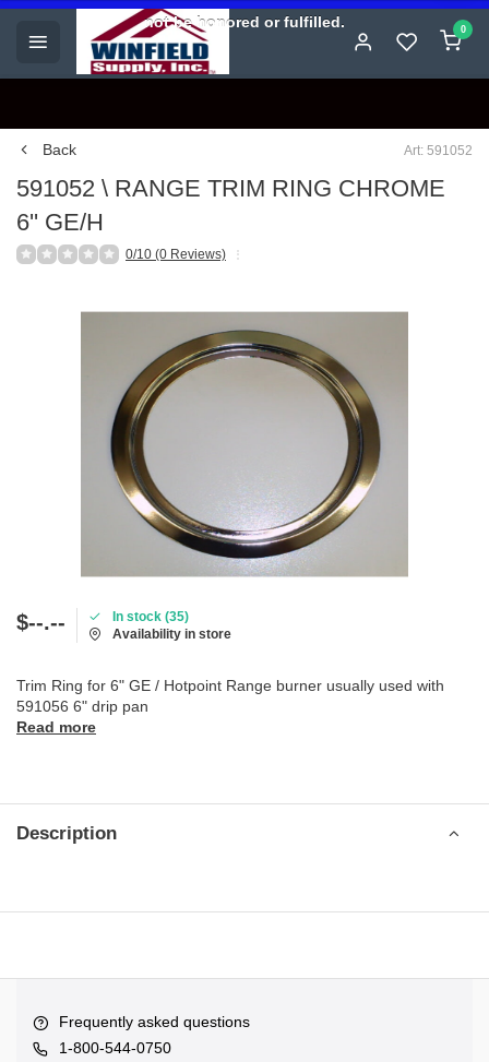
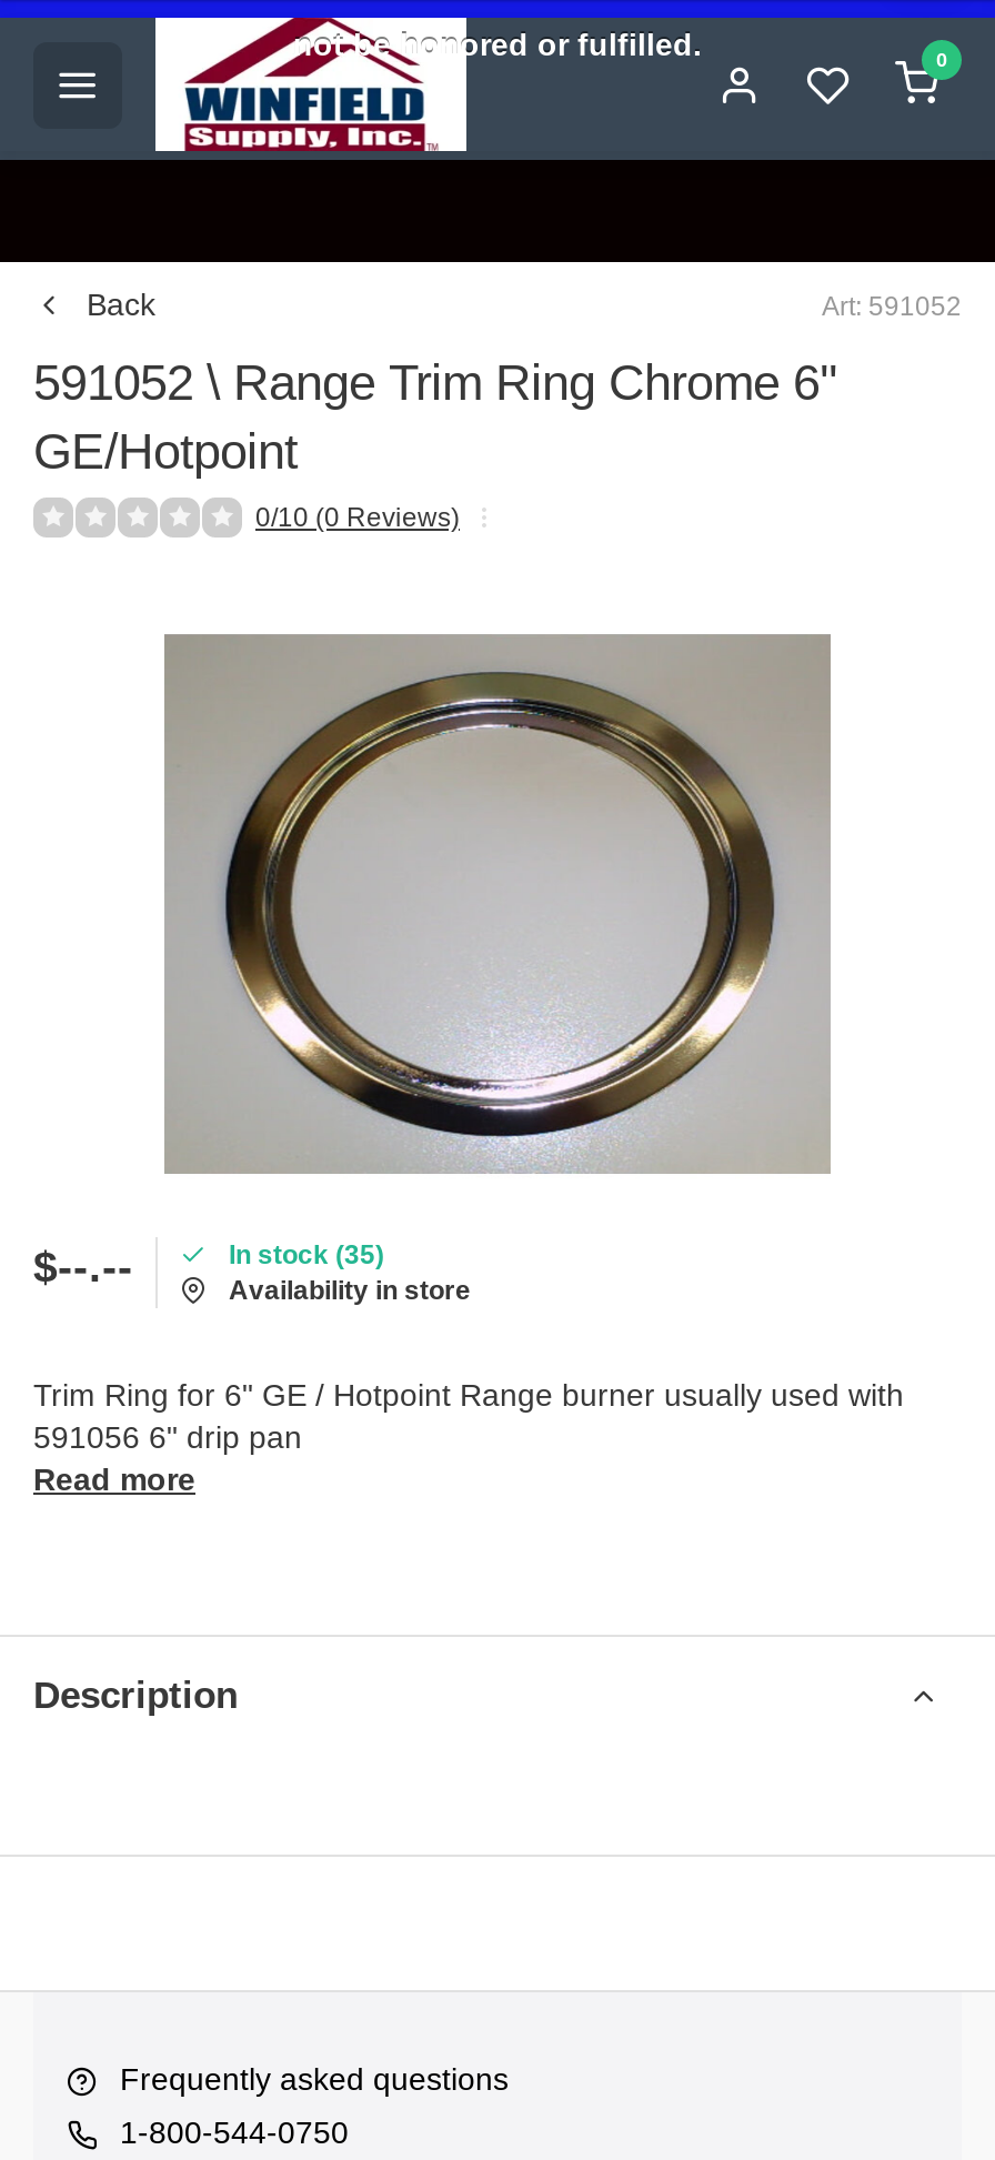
- 591052 \ RANGE TRIM RING CHROME
- 6'' GE/H
+ 591052 \ Range Trim Ring Chrome 6''
+ GE/Hotpoint
